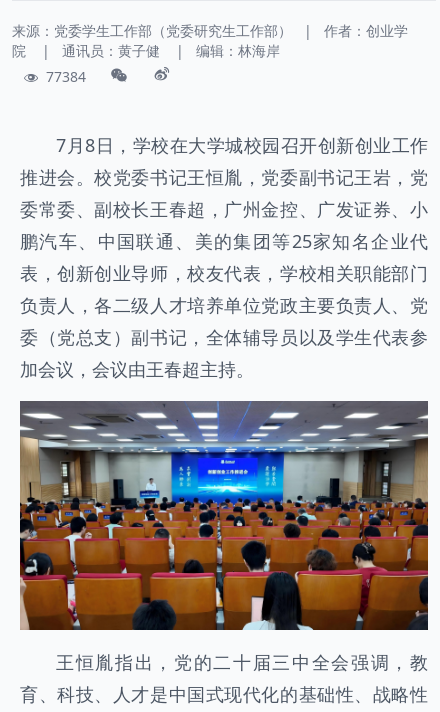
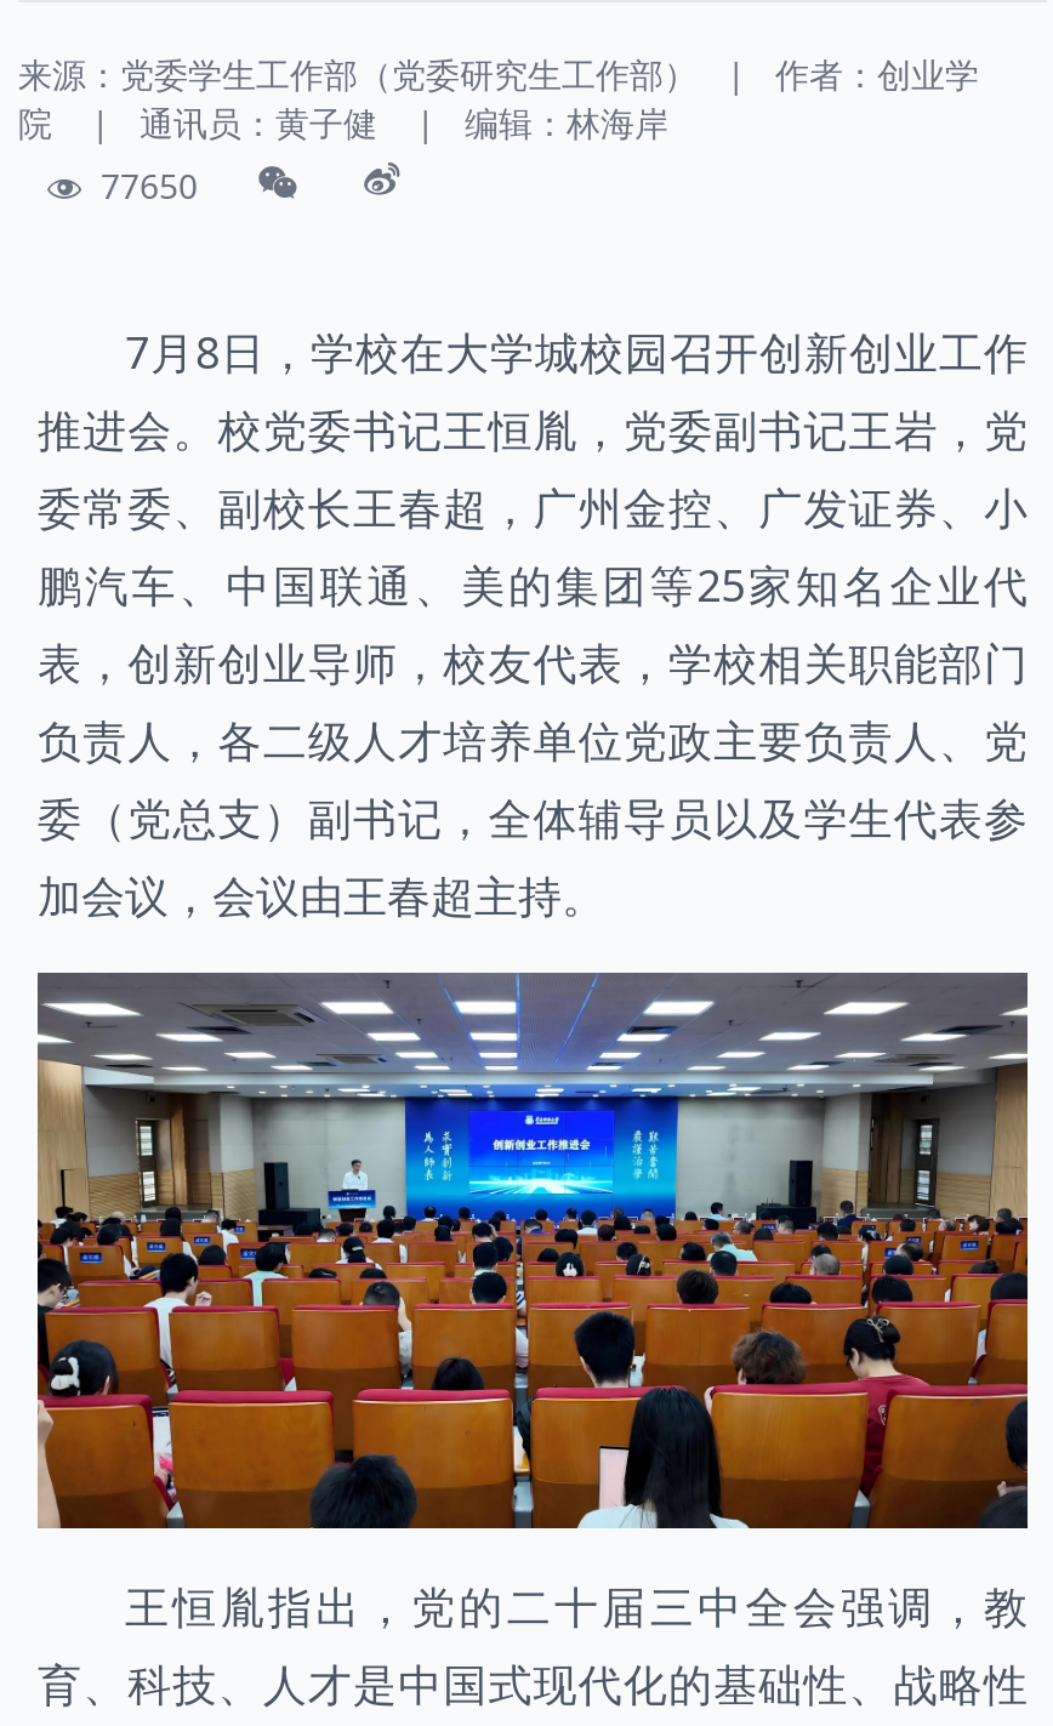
- 77384
+ 77650
